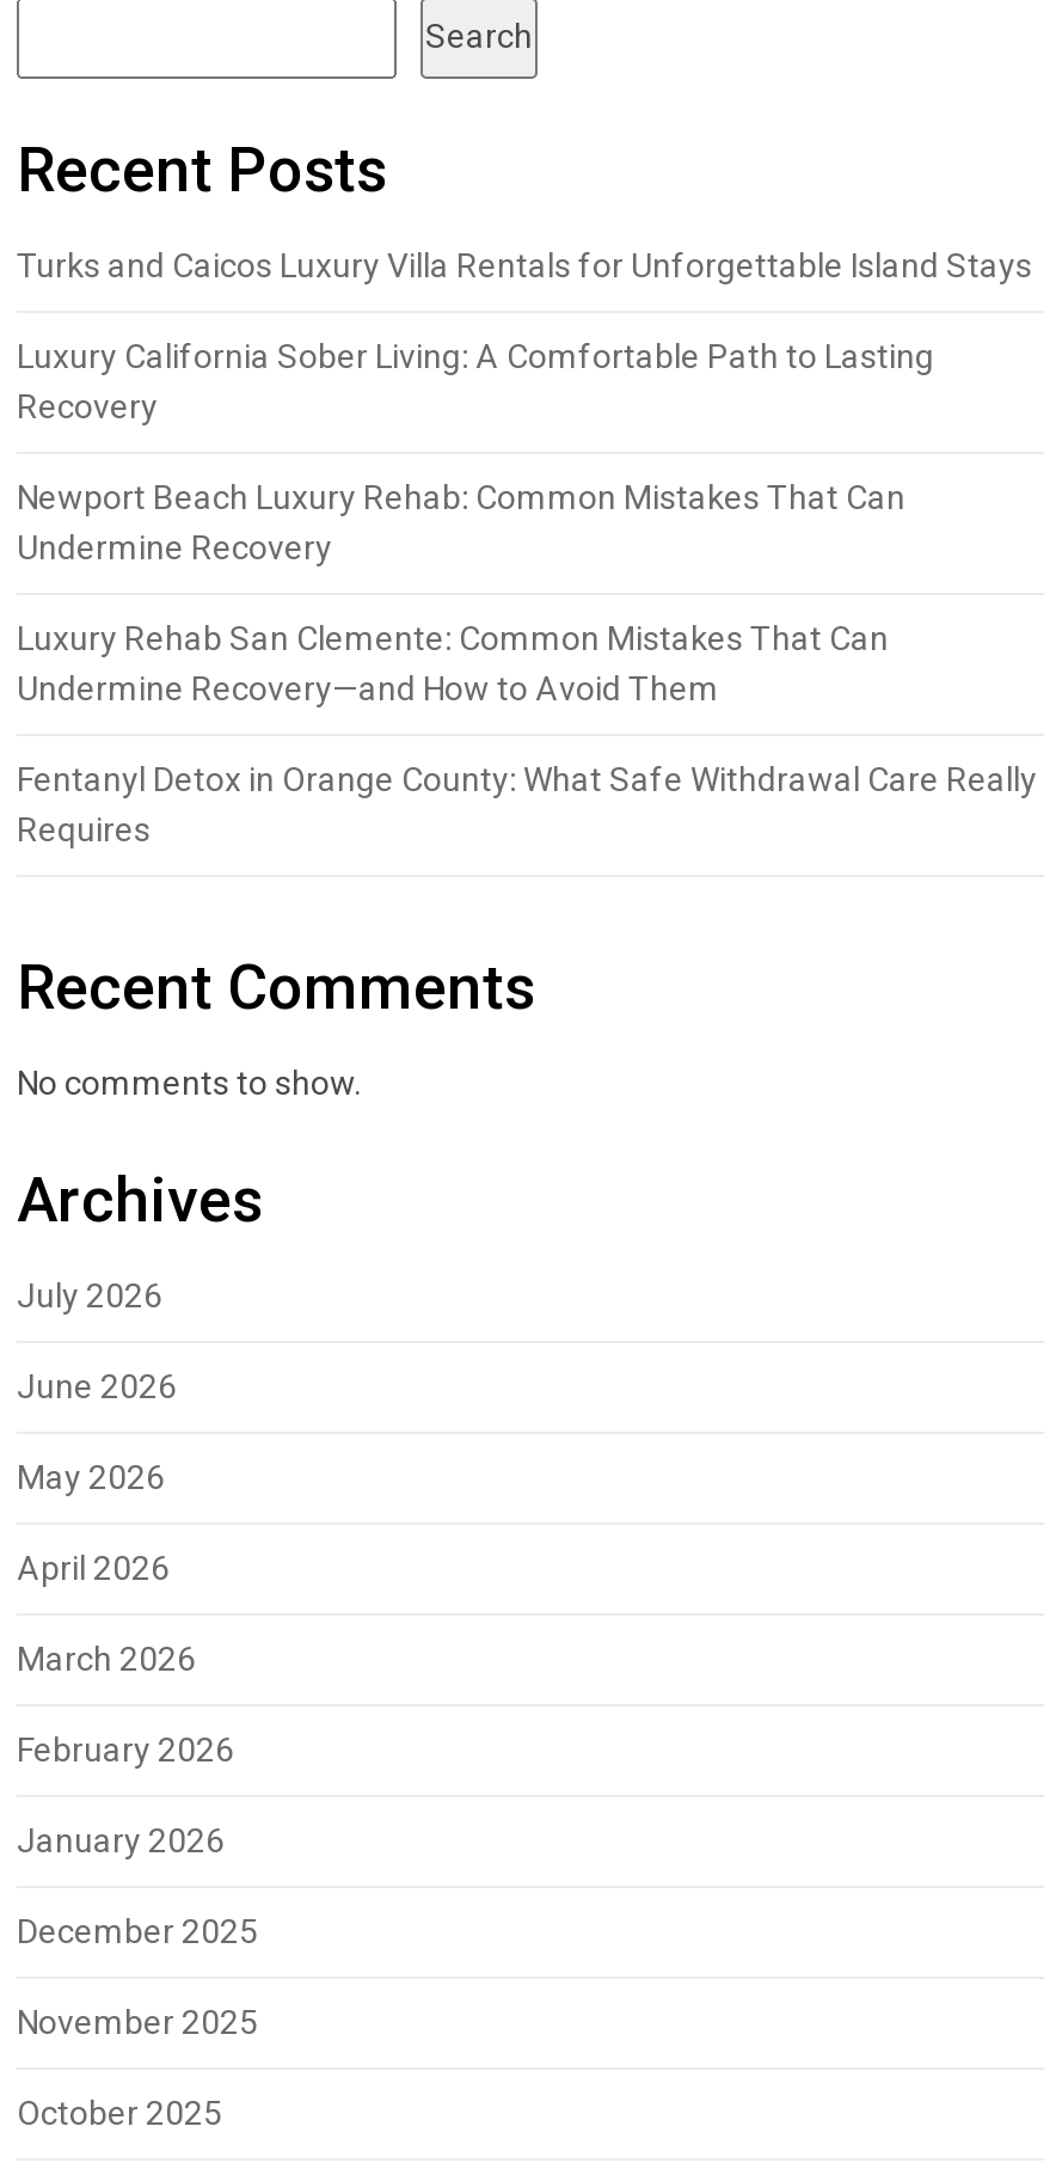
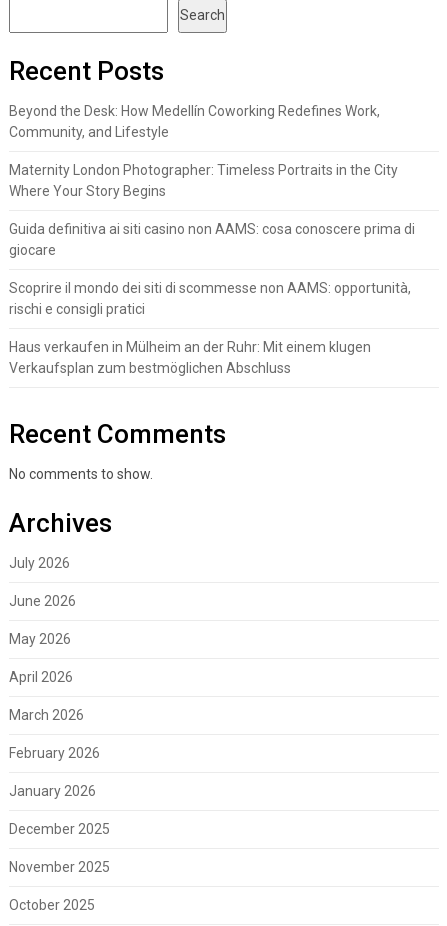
- Turks and Caicos Luxury Villa Rentals for Unforgettable Island Stays
+ Beyond the Desk: How Medellín Coworking Redefines Work,
+ Community, and Lifestyle

- Luxury California Sober Living: A Comfortable Path to Lasting
- Recovery
+ Maternity London Photographer: Timeless Portraits in the City
+ Where Your Story Begins

- Newport Beach Luxury Rehab: Common Mistakes That Can
- Undermine Recovery
+ Guida definitiva ai siti casino non AAMS: cosa conoscere prima di
+ giocare

- Luxury Rehab San Clemente: Common Mistakes That Can
- Undermine Recovery—and How to Avoid Them
+ Scoprire il mondo dei siti di scommesse non AAMS: opportunità,
+ rischi e consigli pratici

- Fentanyl Detox in Orange County: What Safe Withdrawal Care Really
- Requires
+ Haus verkaufen in Mülheim an der Ruhr: Mit einem klugen
+ Verkaufsplan zum bestmöglichen Abschluss
